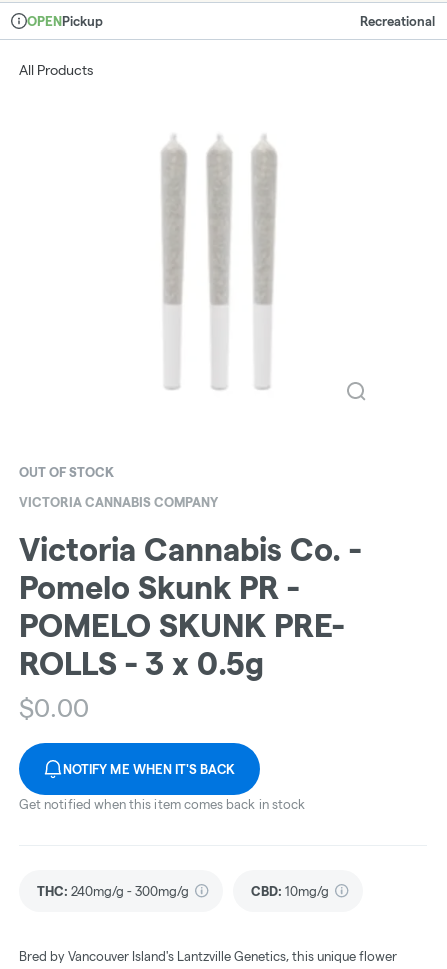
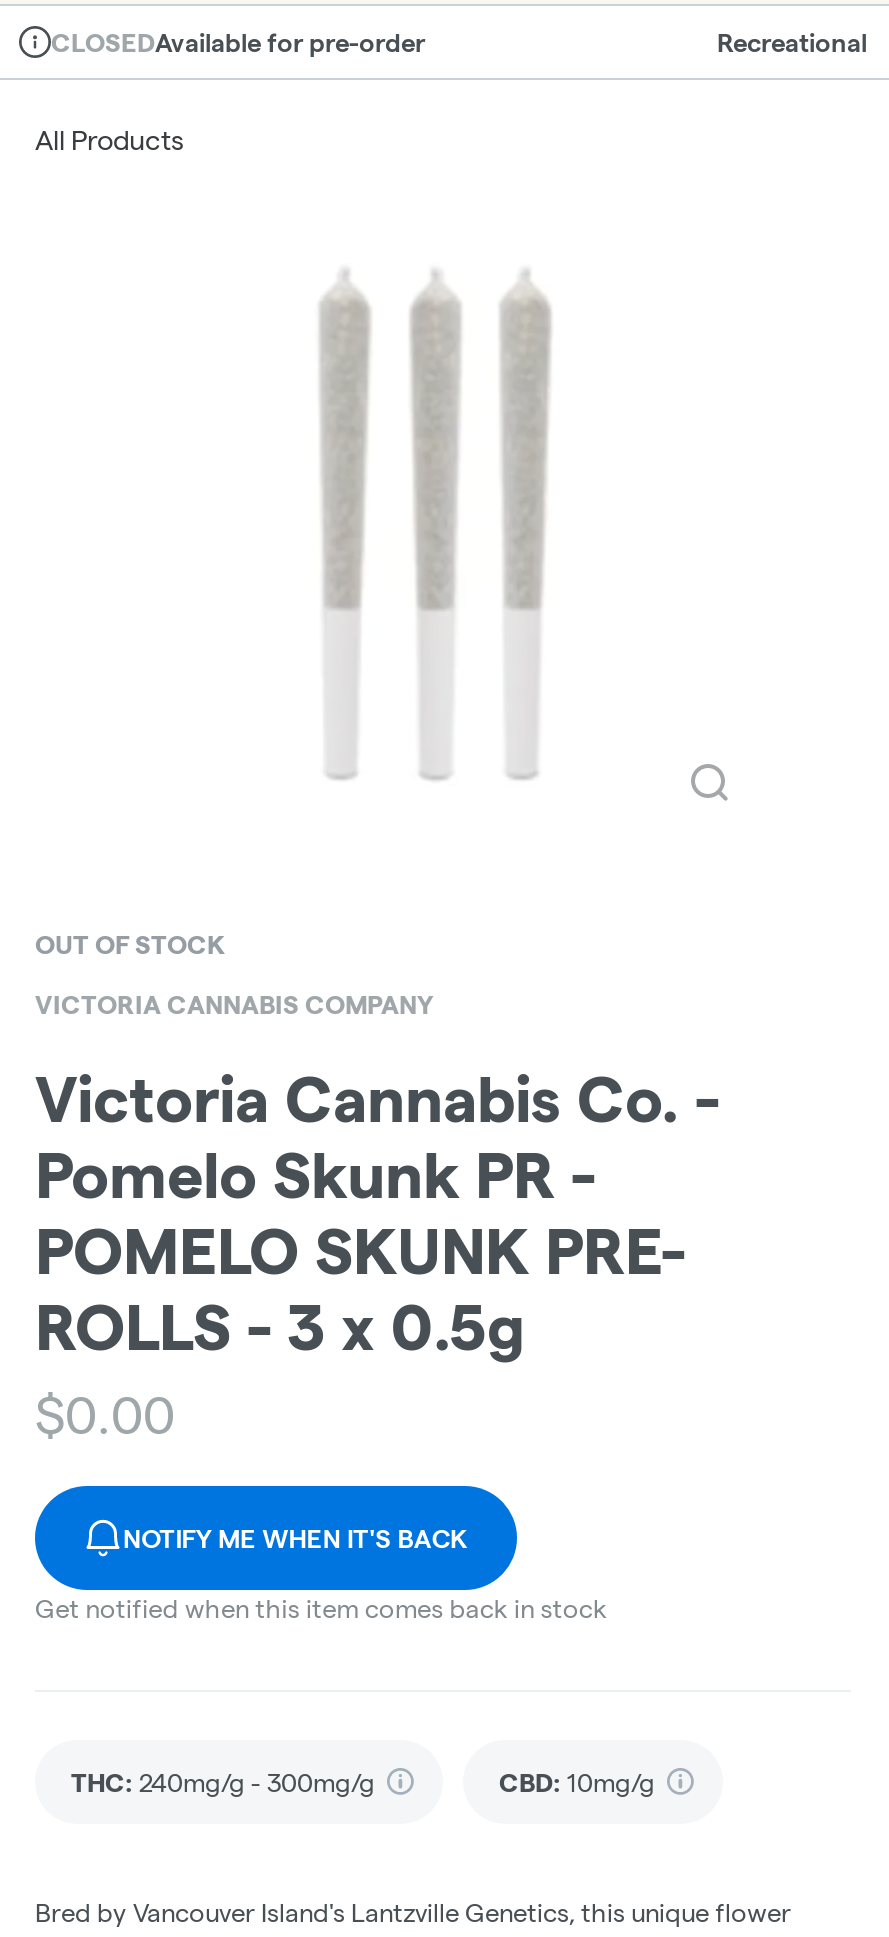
- OPENPickup
+ CLOSEDAvailable for pre-order
